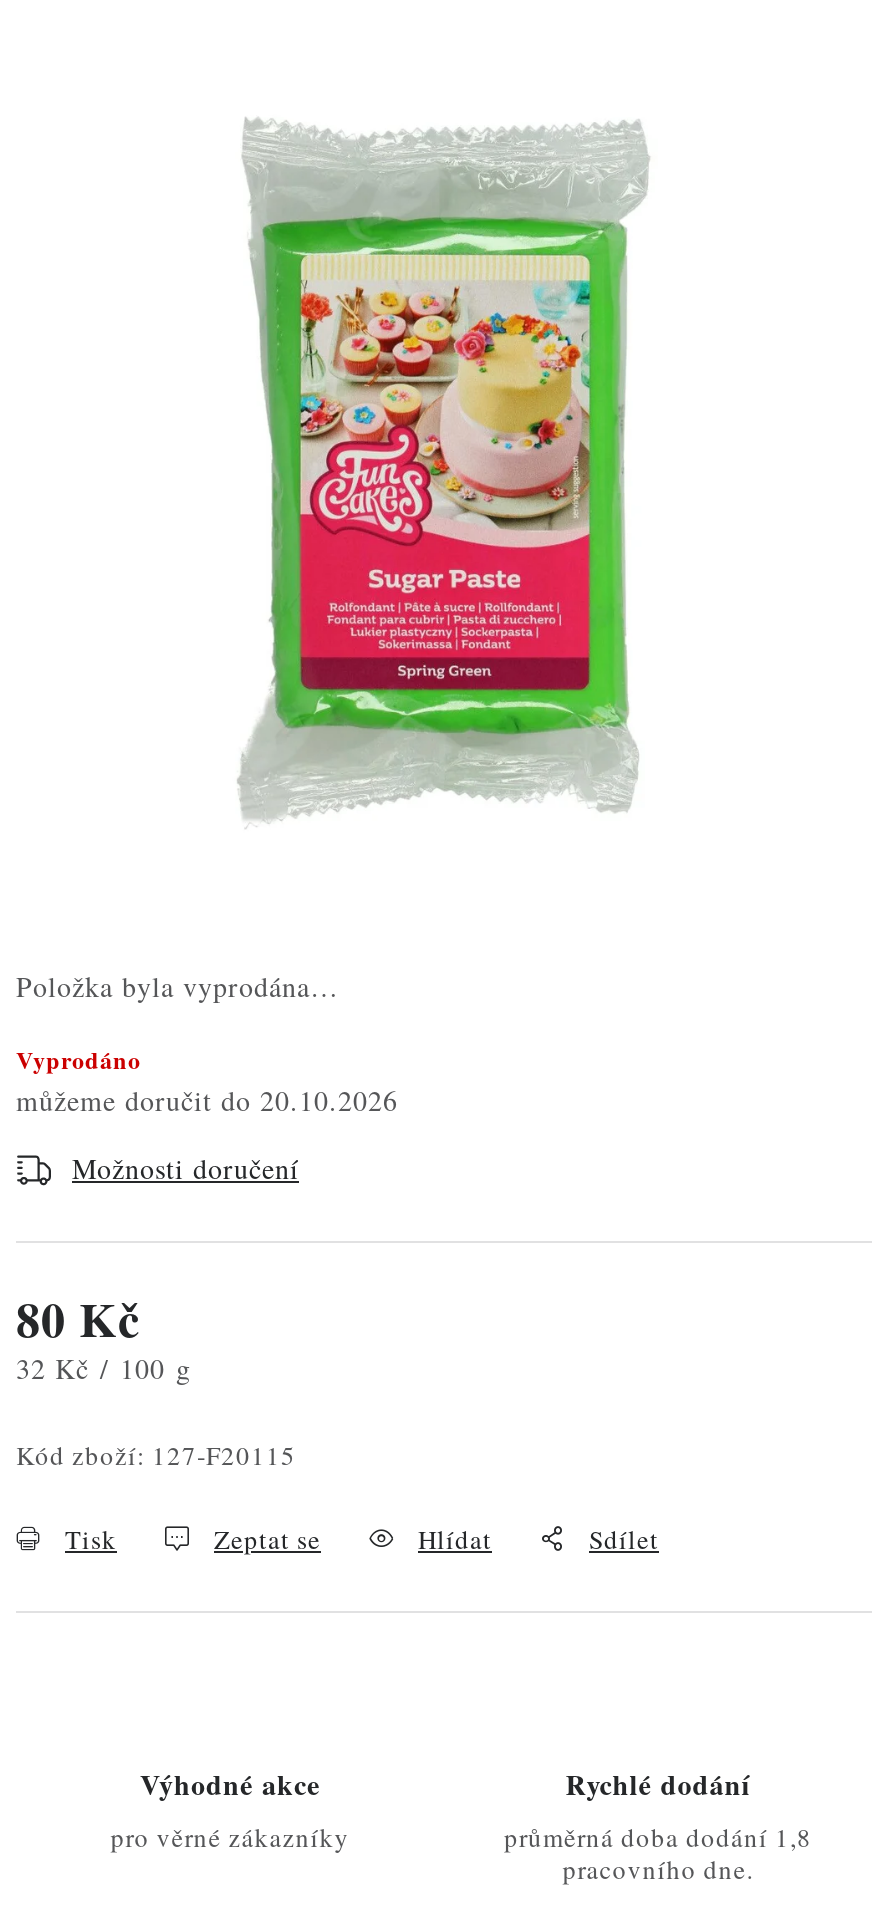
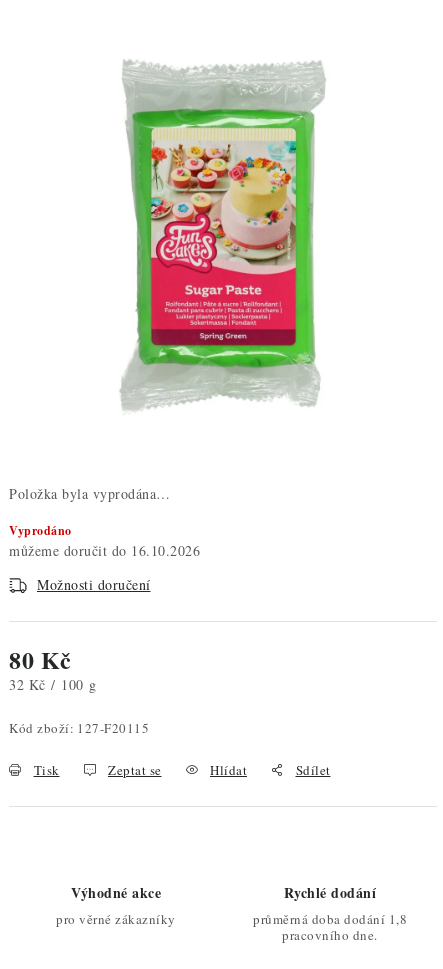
- 20.10.2026
+ 16.10.2026
